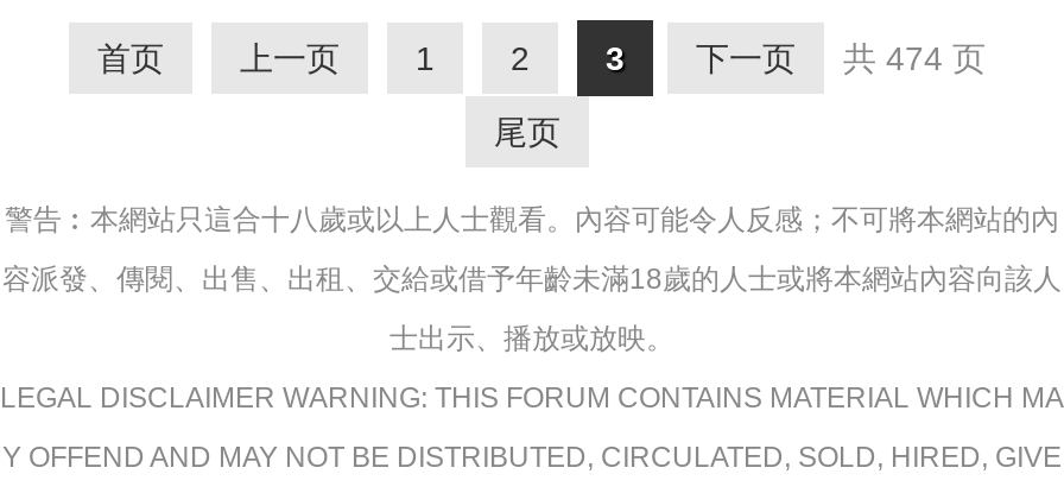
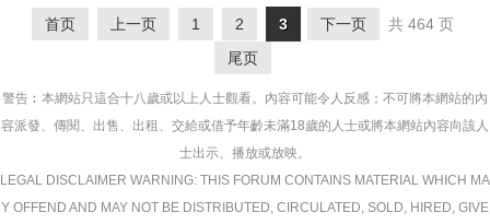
- 首页 上一页 1 2 3 下一页 共 474 页
+ 首页 上一页 1 2 3 下一页 共 464 页
